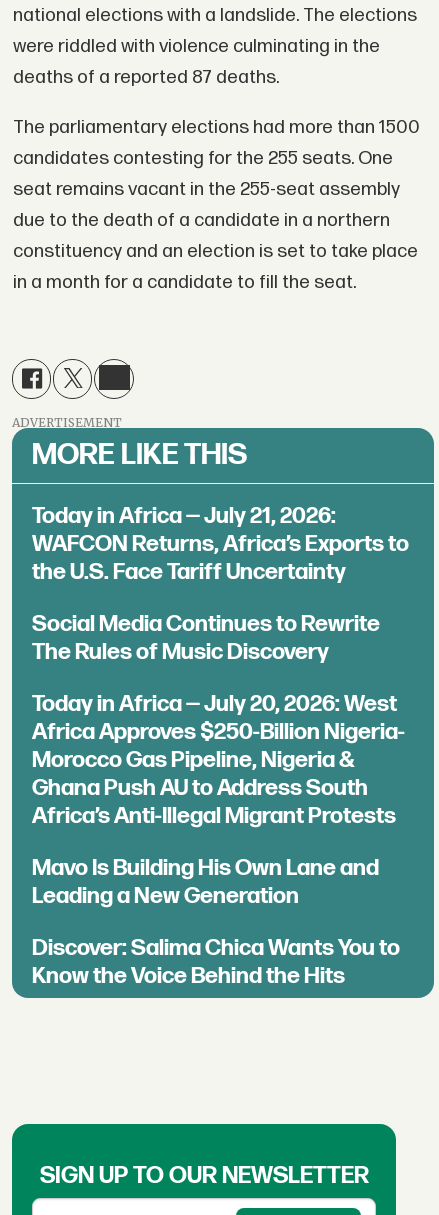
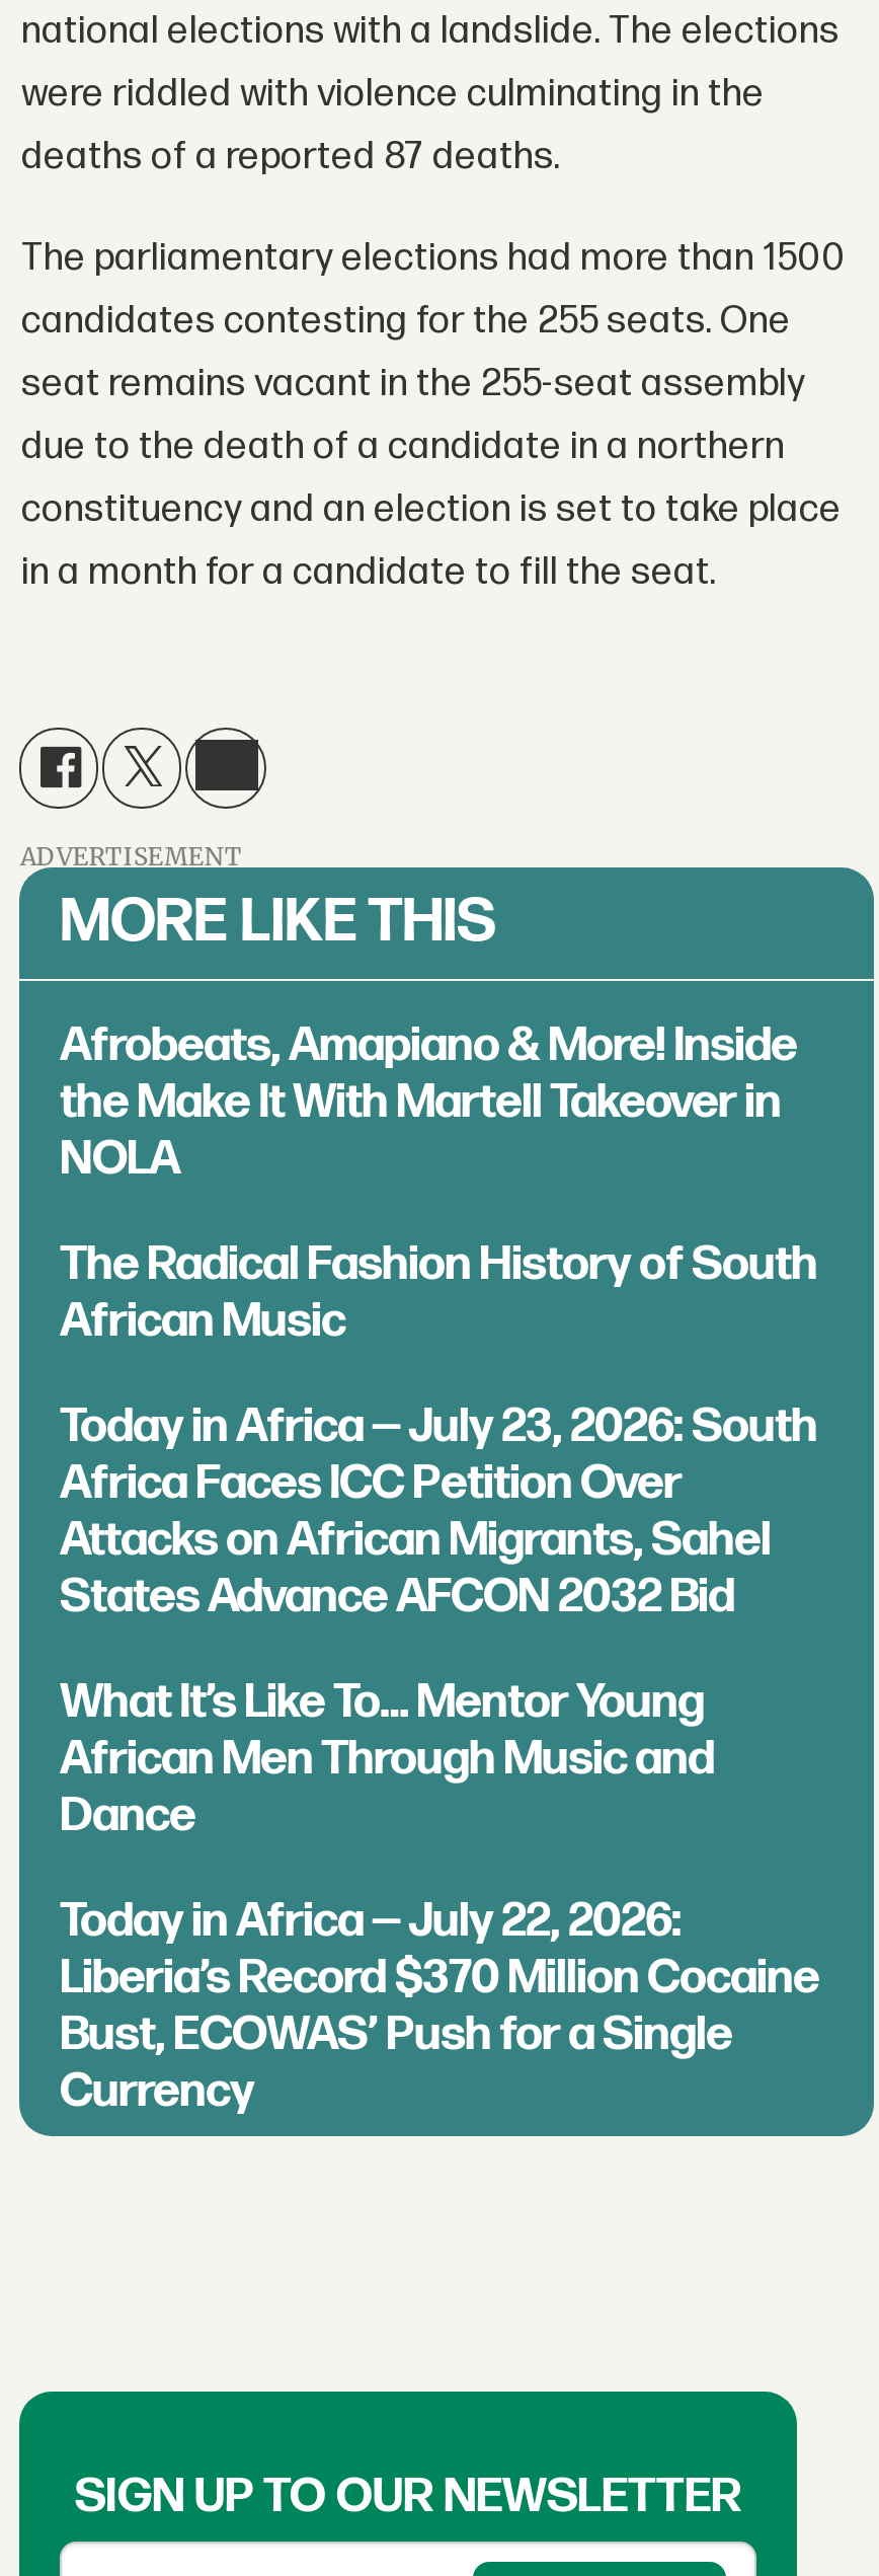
- Today in Africa — July 21, 2026:
- WAFCON Returns, Africa’s Exports to
- the U.S. Face Tariff Uncertainty
+ Afrobeats, Amapiano & More! Inside
+ the Make It With Martell Takeover in
+ NOLA

- Social Media Continues to Rewrite
- The Rules of Music Discovery
+ The Radical Fashion History of South
+ African Music

- Today in Africa — July 20, 2026: West
- Africa Approves $250-Billion Nigeria-
- Morocco Gas Pipeline, Nigeria &
- Ghana Push AU to Address South
- Africa’s Anti-Illegal Migrant Protests
+ Today in Africa — July 23, 2026: South
+ Africa Faces ICC Petition Over
+ Attacks on African Migrants, Sahel
+ States Advance AFCON 2032 Bid

- Mavo Is Building His Own Lane and
- Leading a New Generation
+ What It’s Like To… Mentor Young
+ African Men Through Music and
+ Dance

- Discover: Salima Chica Wants You to
- Know the Voice Behind the Hits
+ Today in Africa — July 22, 2026:
+ Liberia’s Record $370 Million Cocaine
+ Bust, ECOWAS’ Push for a Single
+ Currency
